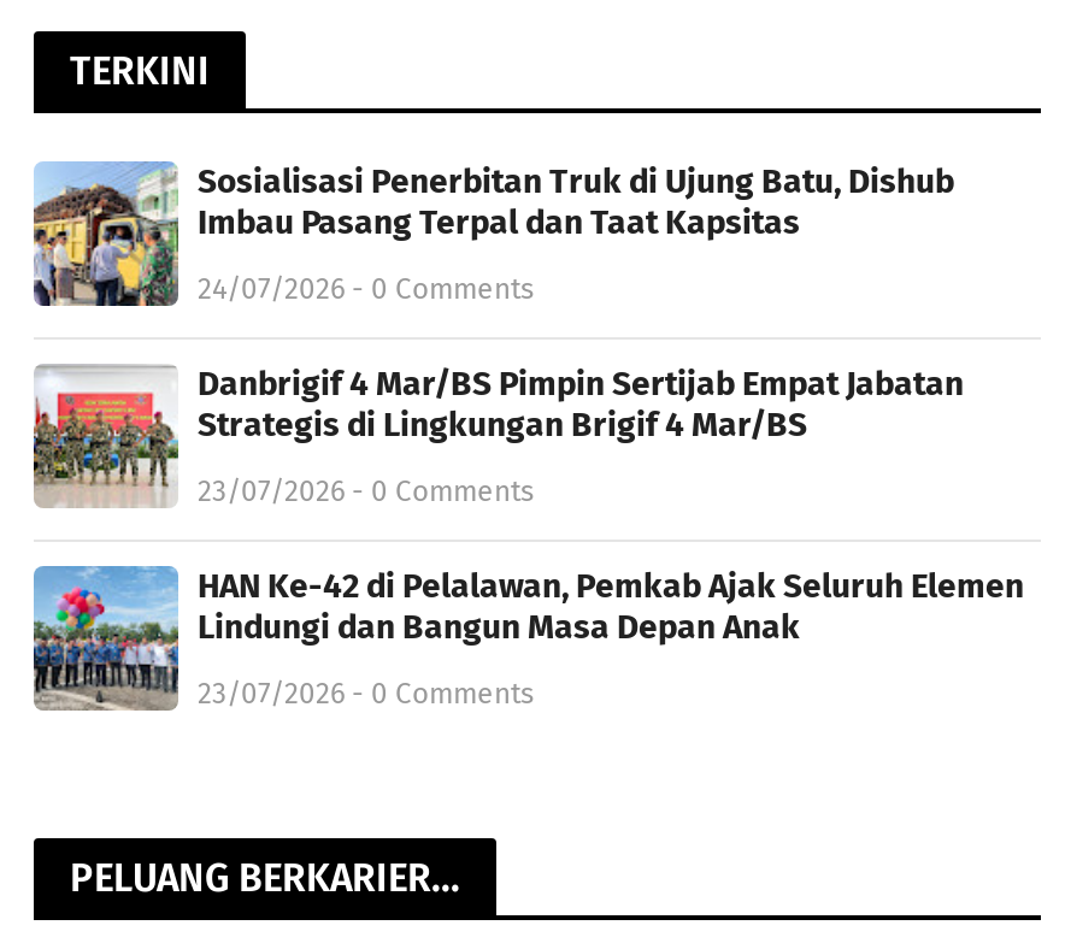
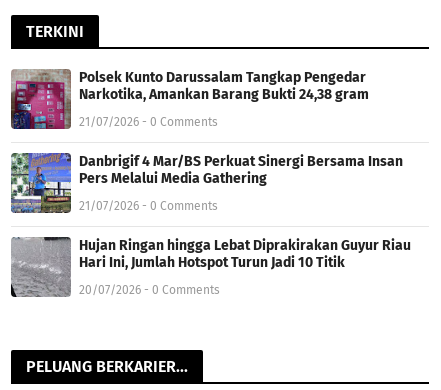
- [image]
- Sosialisasi Penerbitan Truk di Ujung Batu, Dishub
- Imbau Pasang Terpal dan Taat Kapsitas
+ [image]
+ Polsek Kunto Darussalam Tangkap Pengedar
+ Narkotika, Amankan Barang Bukti 24,38 gram

- 24/07/2026 - 0 Comments
+ 21/07/2026 - 0 Comments

- [image]
- Danbrigif 4 Mar/BS Pimpin Sertijab Empat Jabatan
- Strategis di Lingkungan Brigif 4 Mar/BS
+ [image]
+ Danbrigif 4 Mar/BS Perkuat Sinergi Bersama Insan
+ Pers Melalui Media Gathering

- 23/07/2026 - 0 Comments
+ 21/07/2026 - 0 Comments

- [image]
- HAN Ke-42 di Pelalawan, Pemkab Ajak Seluruh Elemen
- Lindungi dan Bangun Masa Depan Anak
+ [image]
+ Hujan Ringan hingga Lebat Diprakirakan Guyur Riau
+ Hari Ini, Jumlah Hotspot Turun Jadi 10 Titik

- 23/07/2026 - 0 Comments
+ 20/07/2026 - 0 Comments
